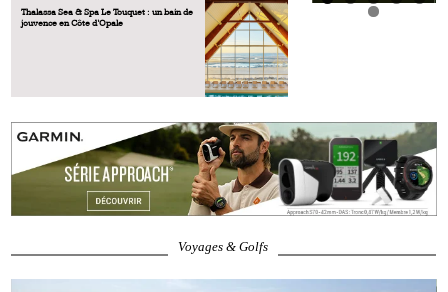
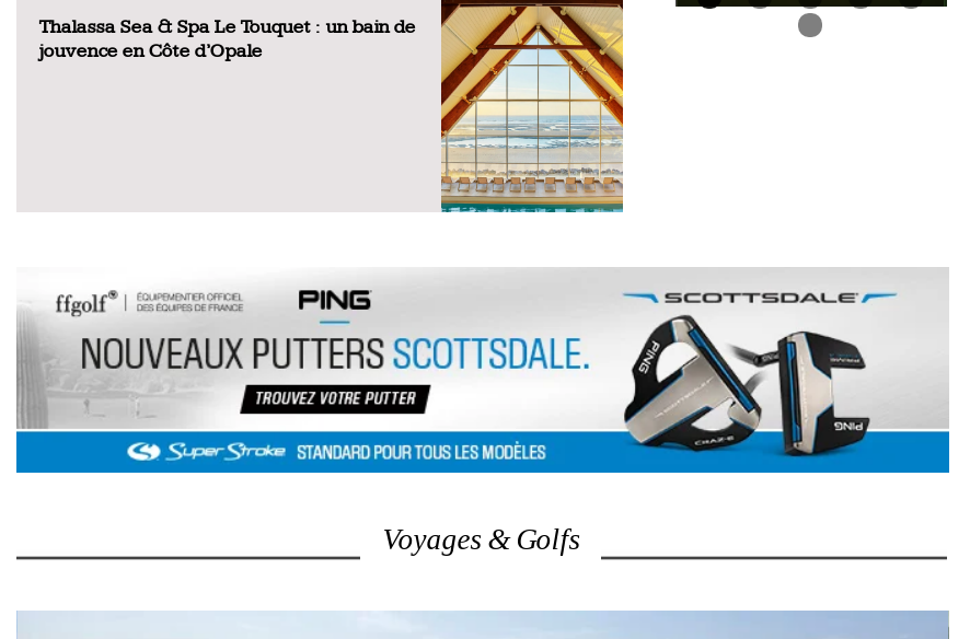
- [image]
+ [image]
